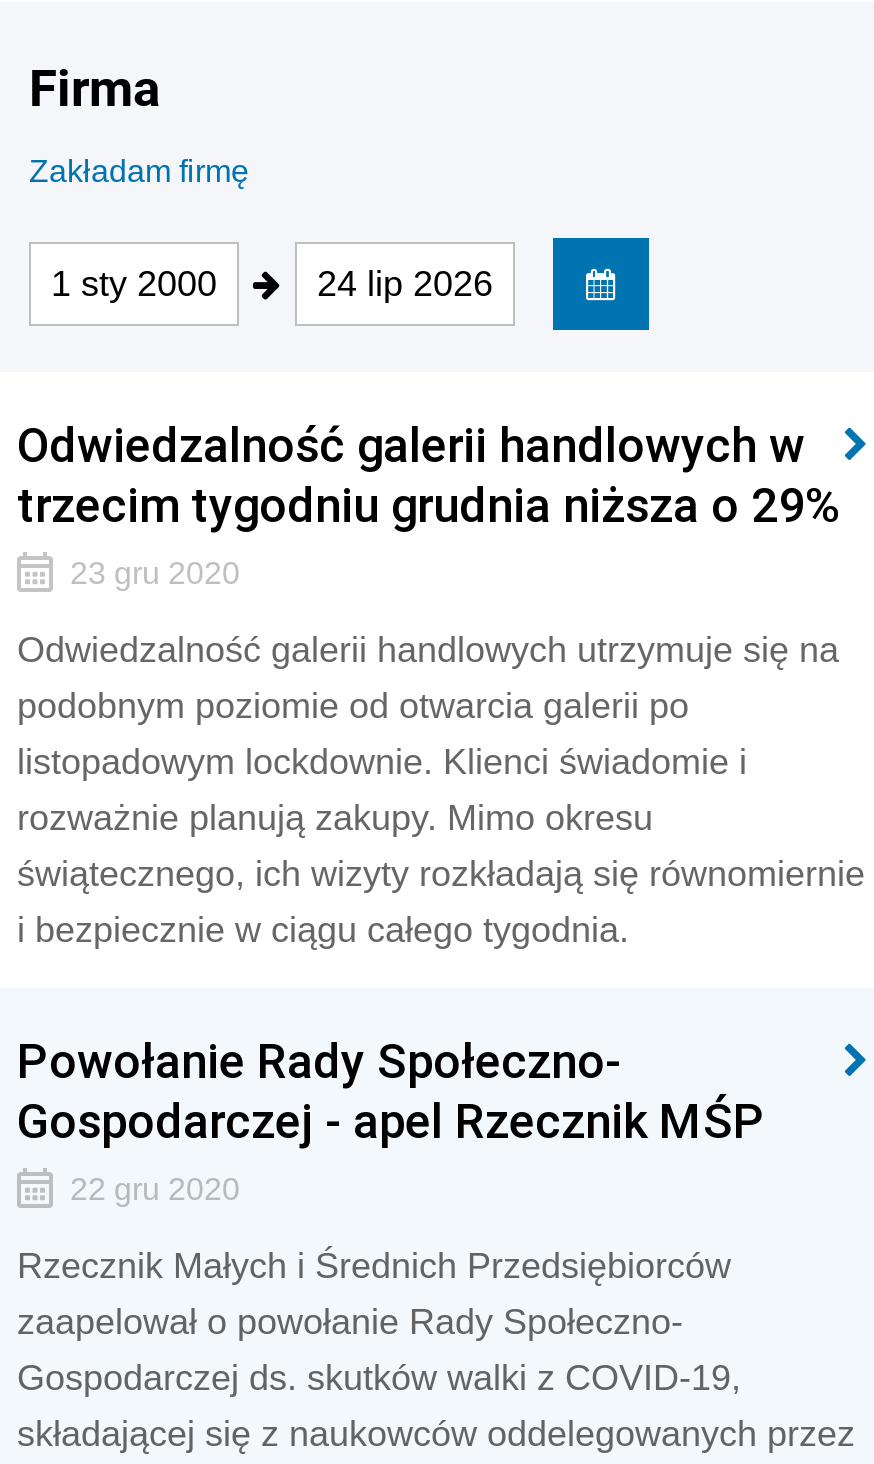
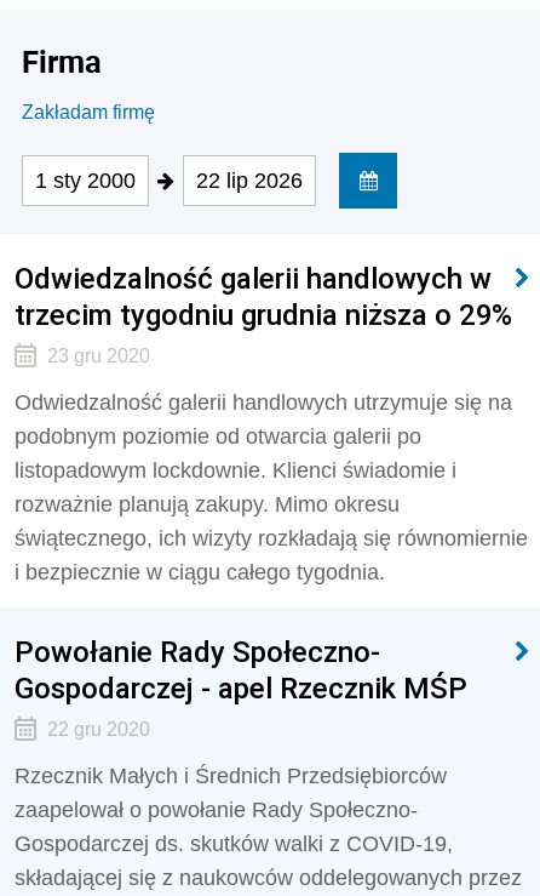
- 24 lip 2026
+ 22 lip 2026
